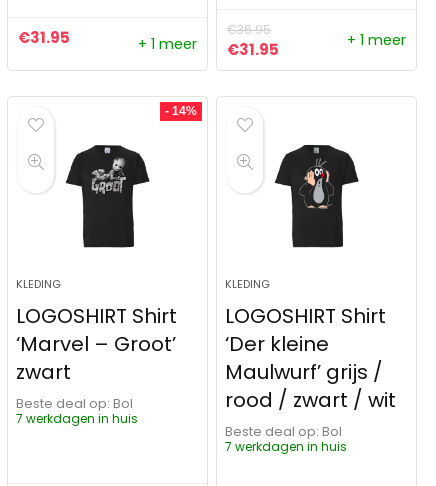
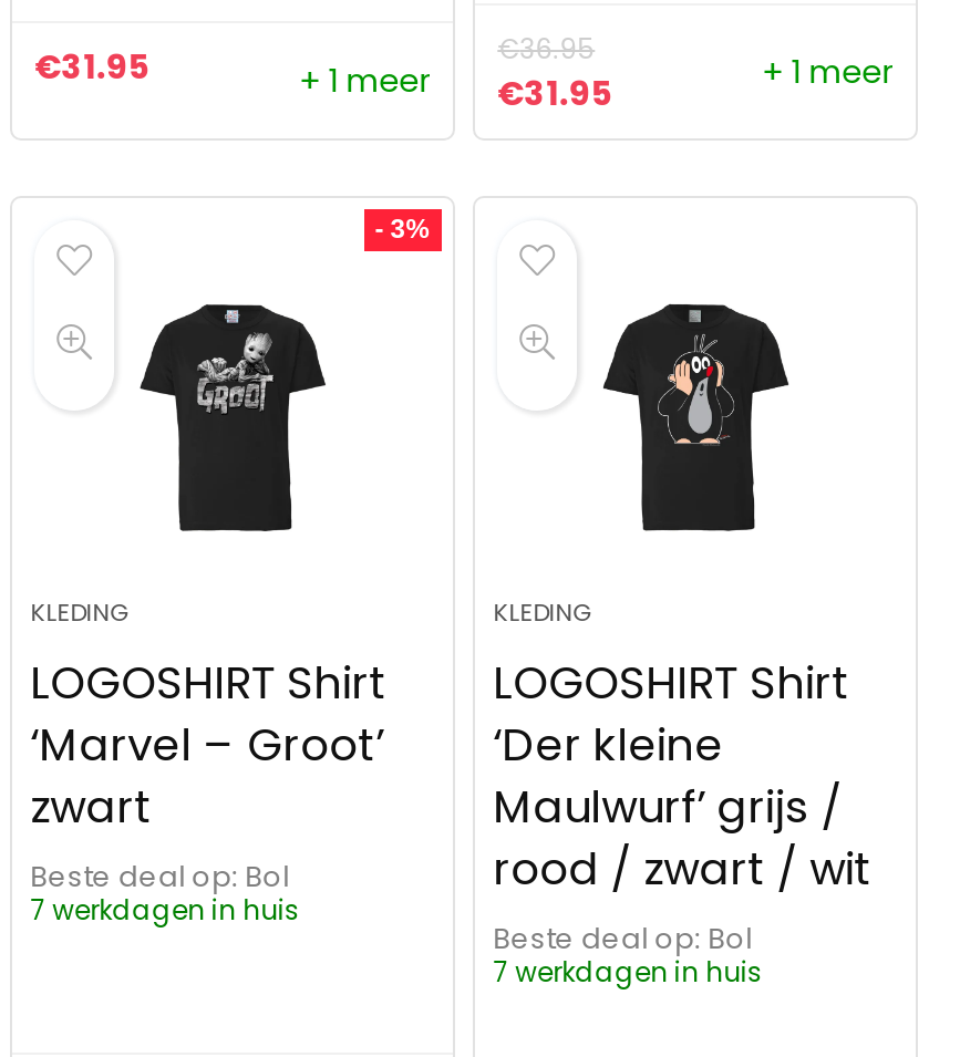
- - 14%
+ - 3%
